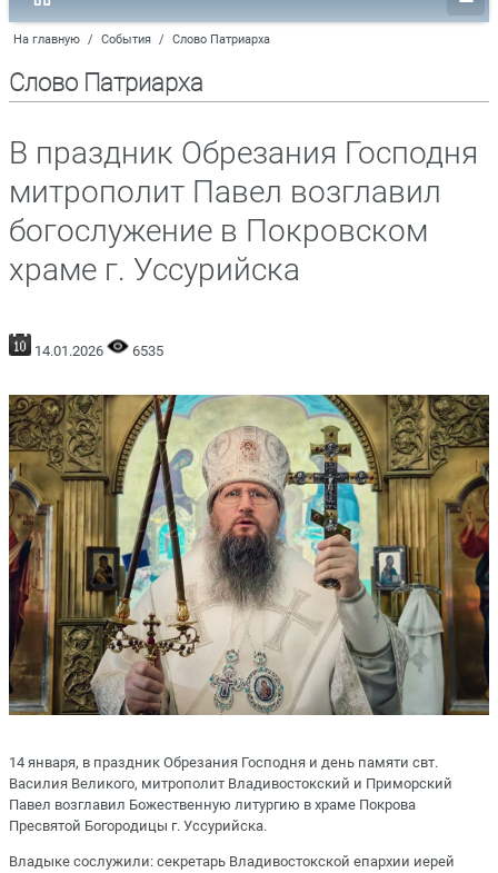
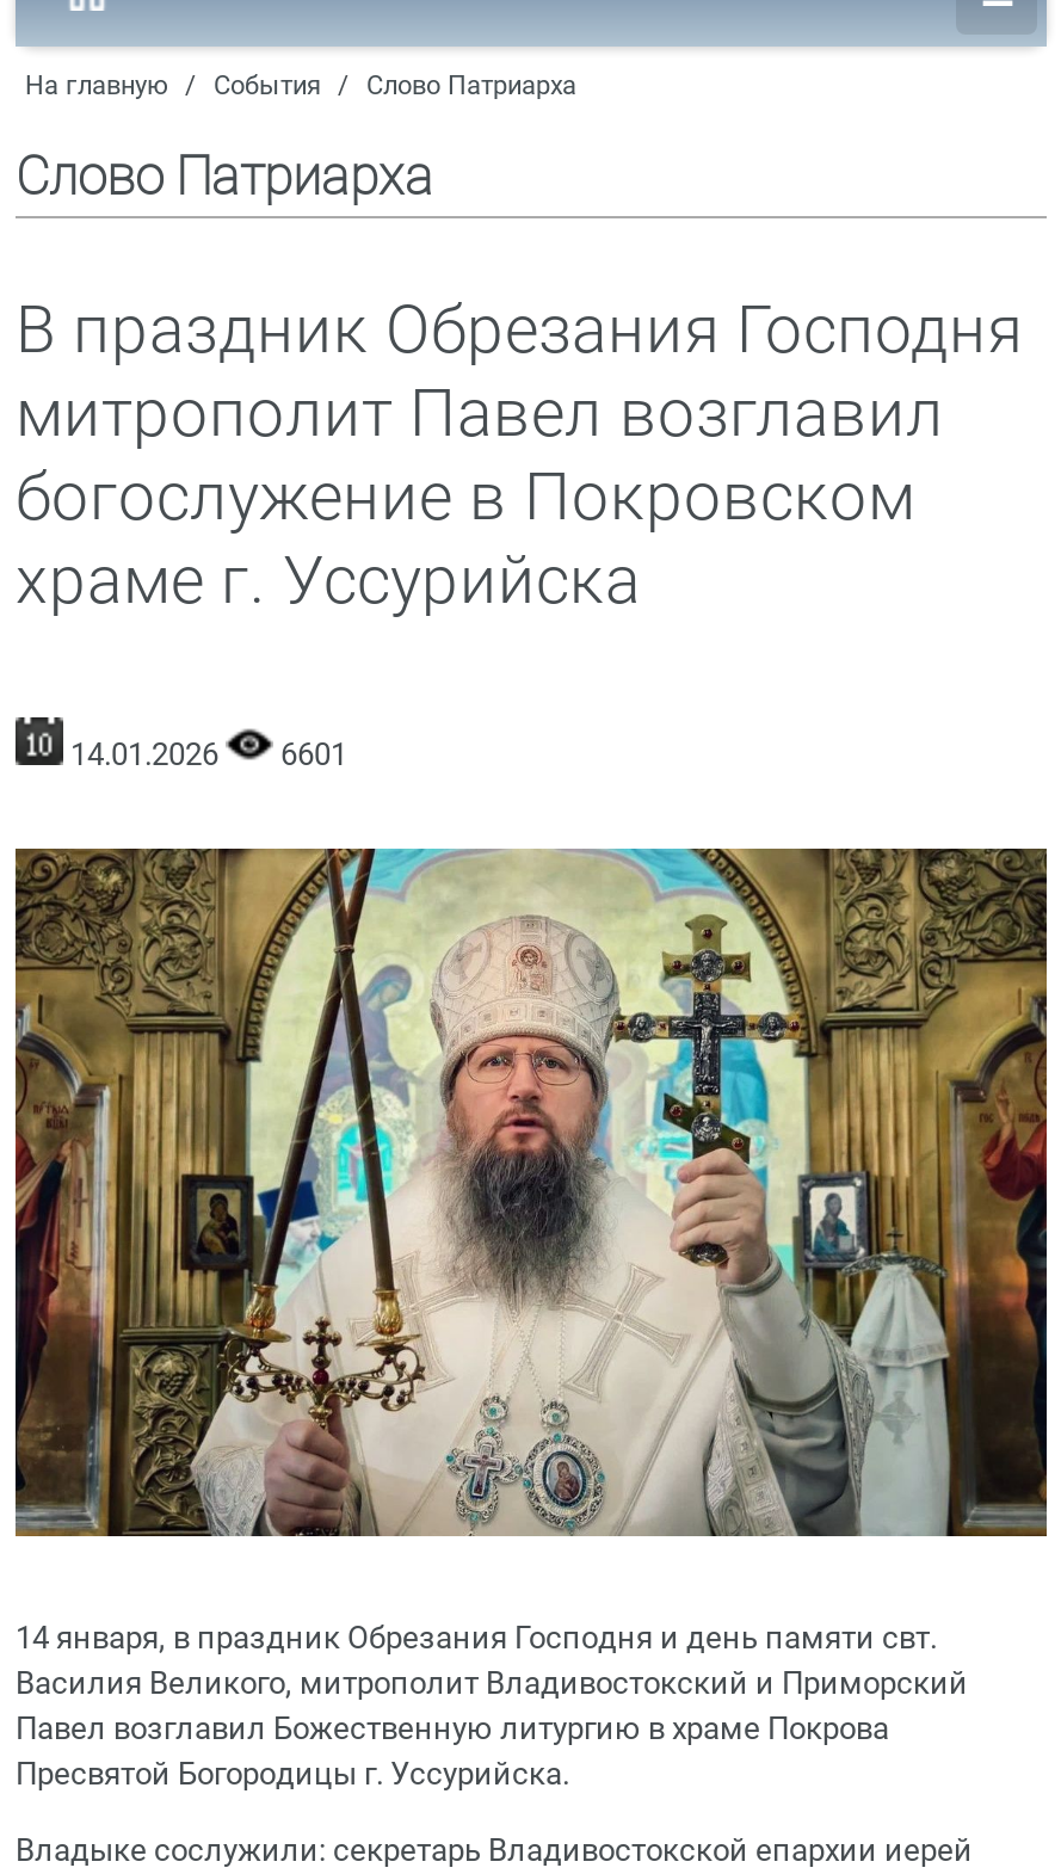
- 14.01.2026 6535
+ 14.01.2026 6601
